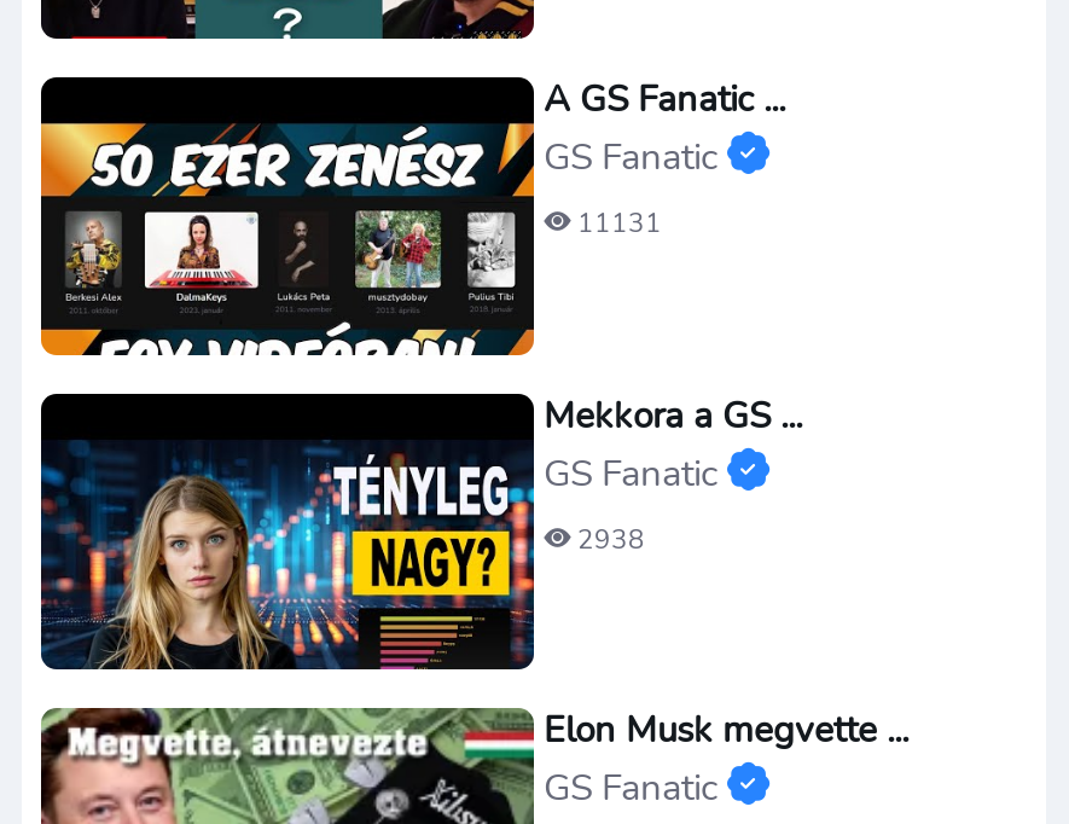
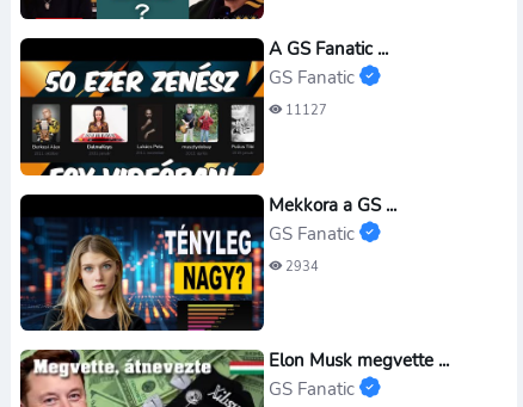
- 11131
+ 11127

- 2938
+ 2934
